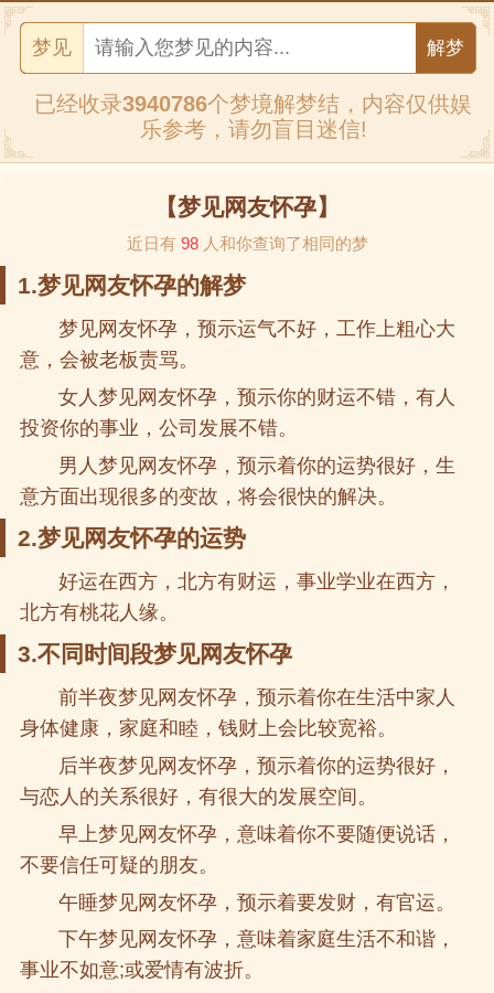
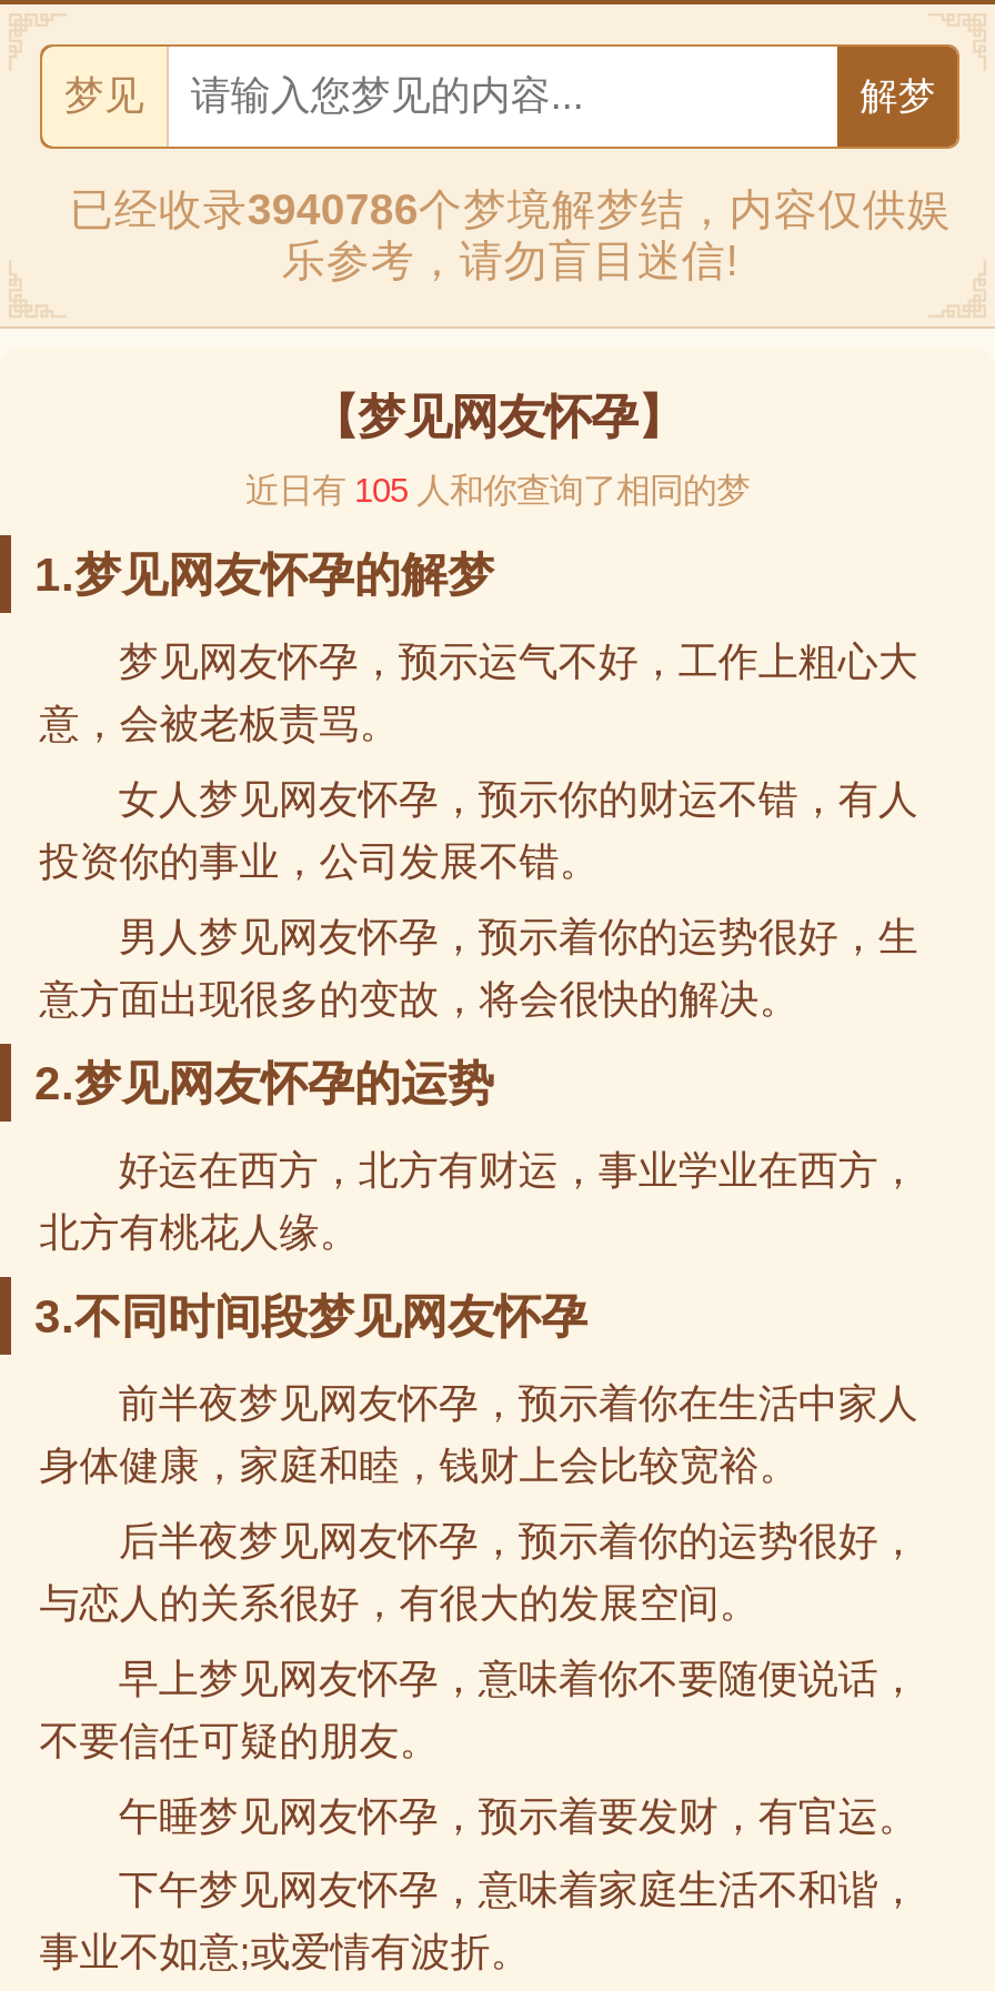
- 近日有98人和你查询了相同的梦
+ 近日有105人和你查询了相同的梦
